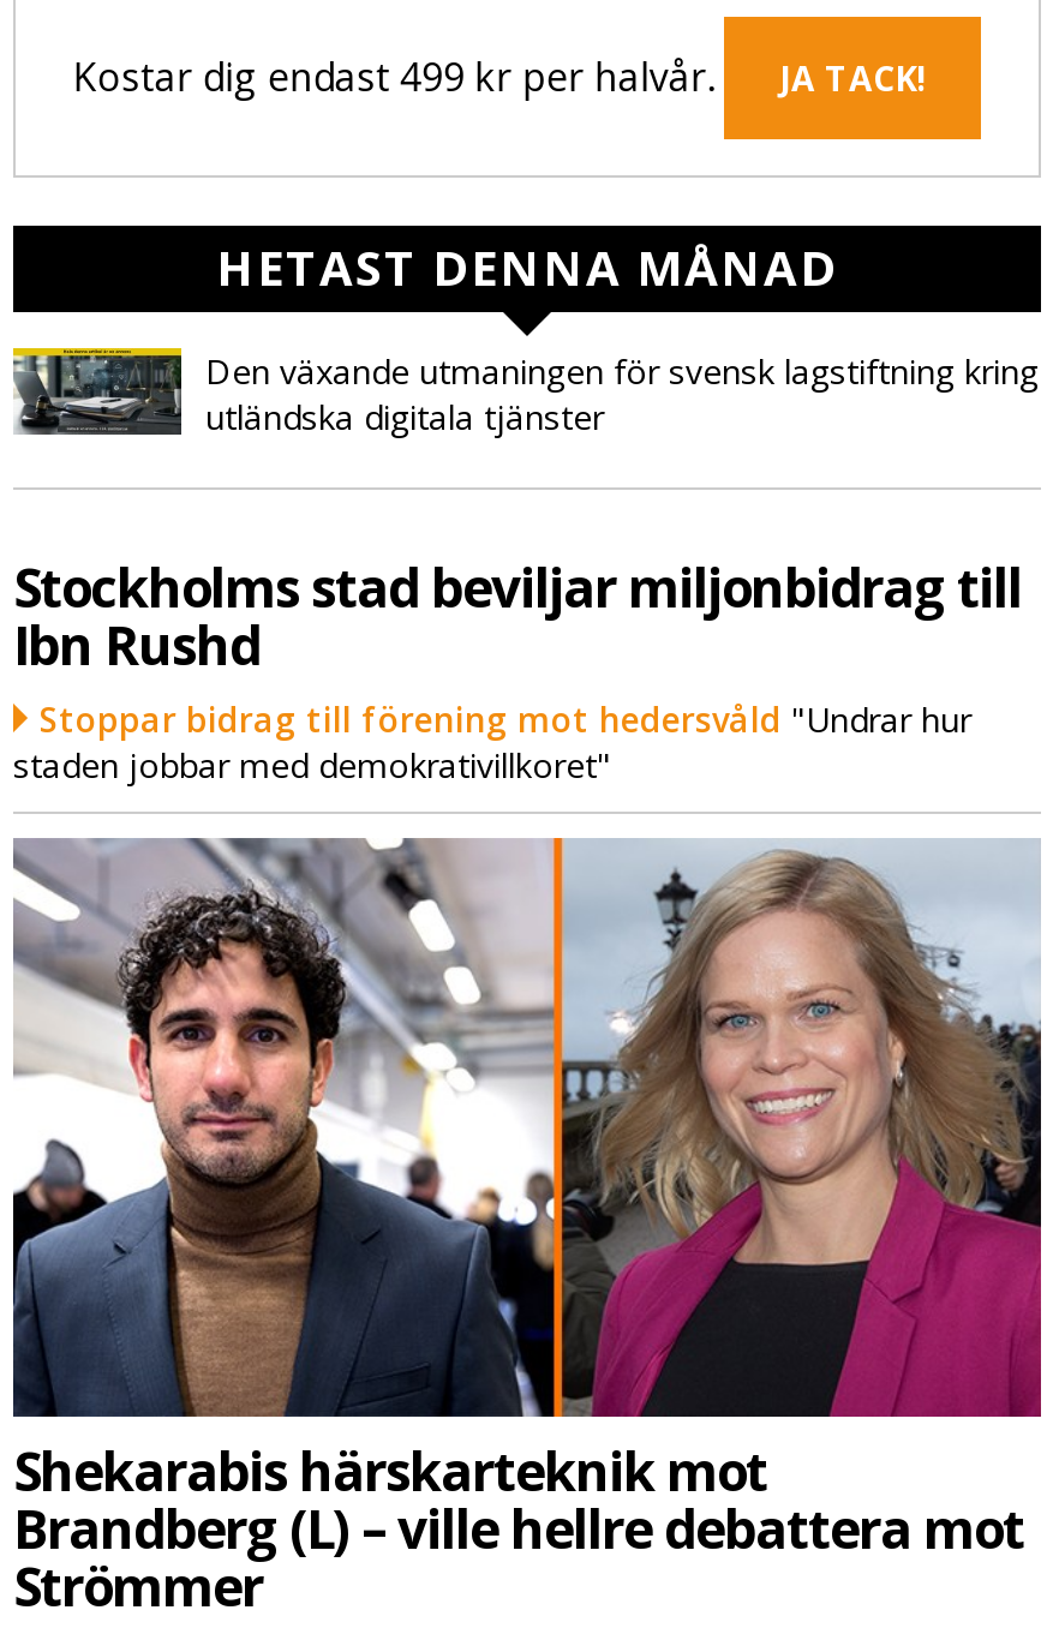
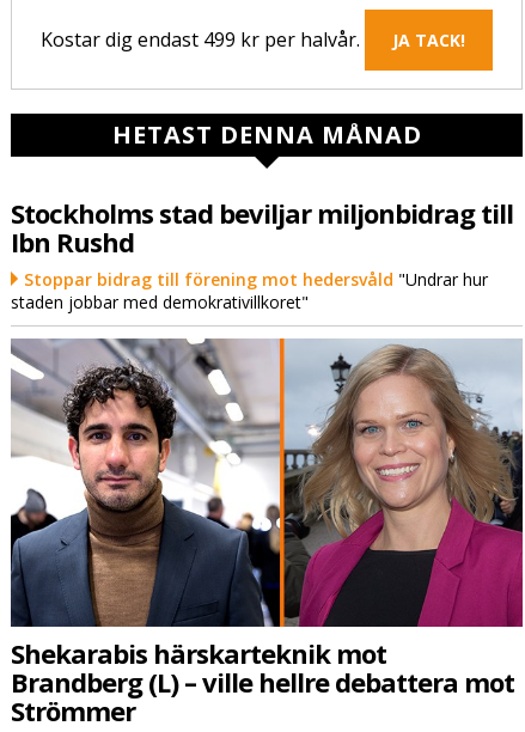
- [image]
- Den växande utmaningen för svensk lagstiftning kring
- utländska digitala tjänster
